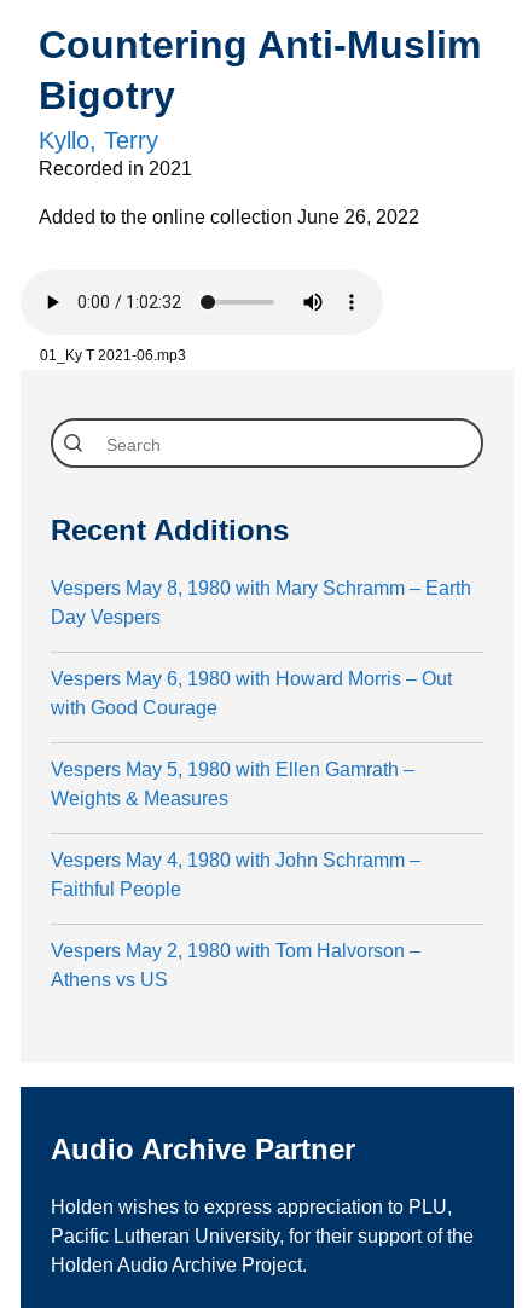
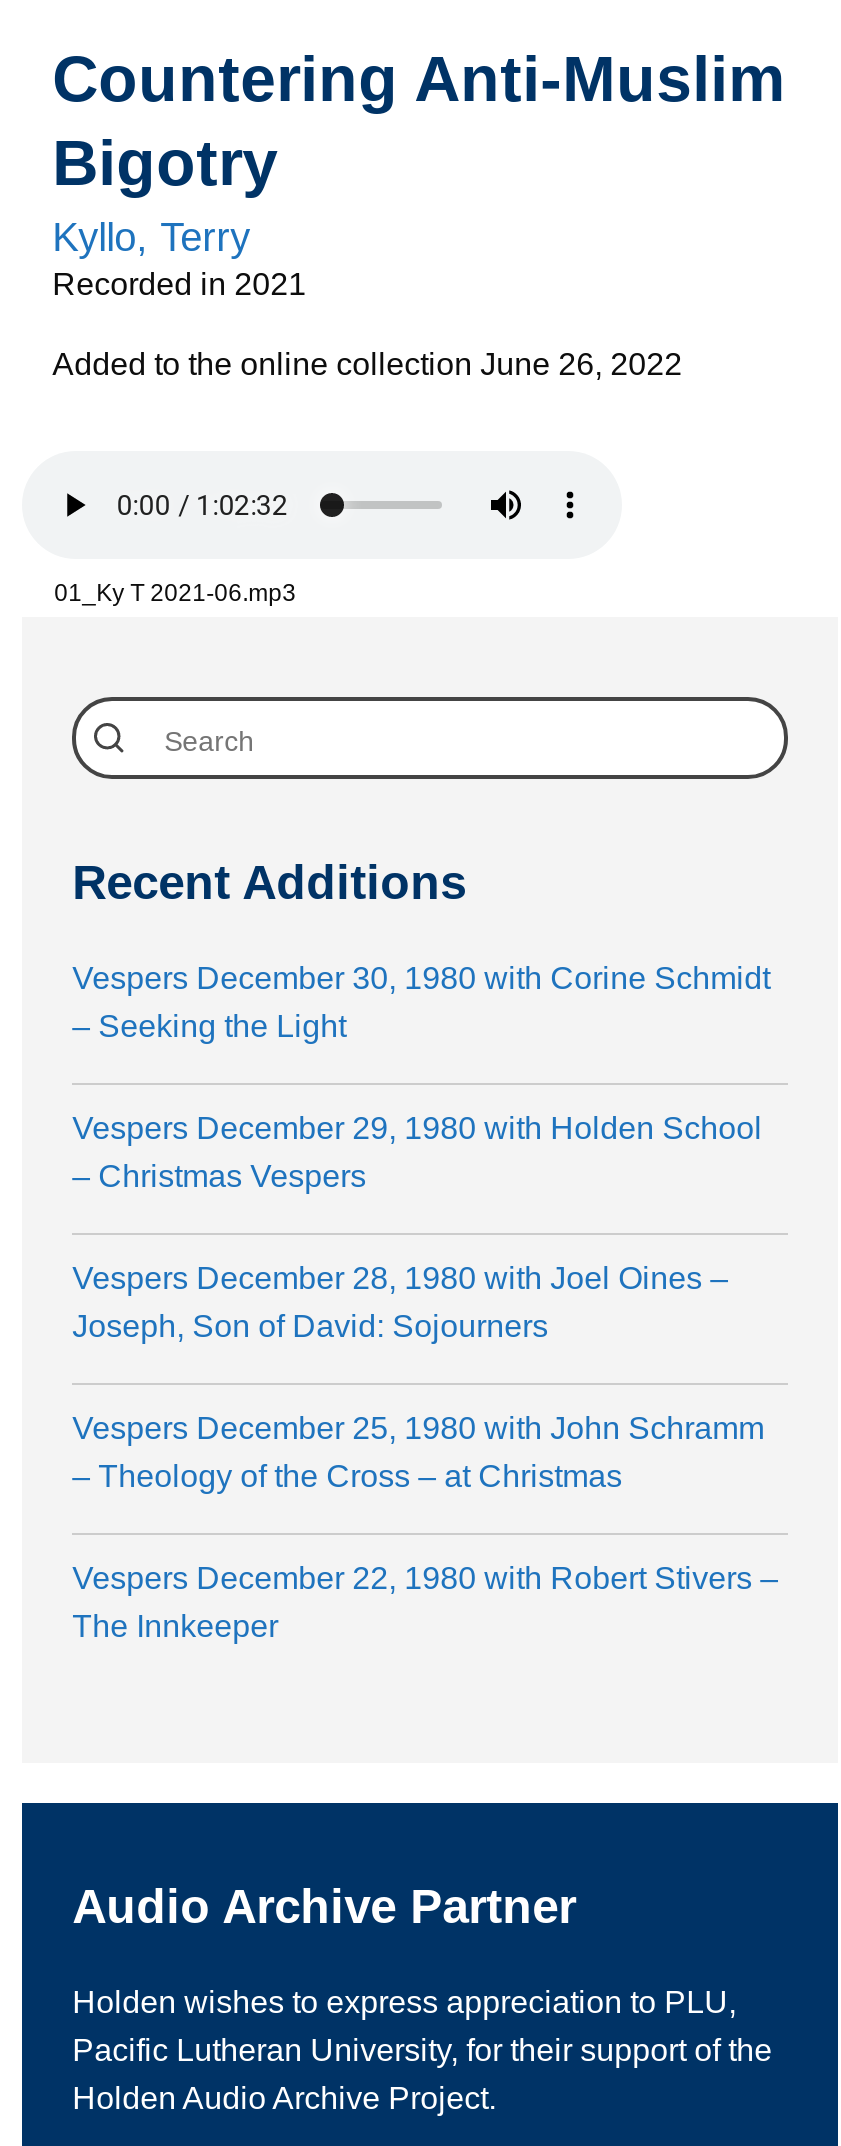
- Vespers May 8, 1980 with Mary Schramm – Earth
- Day Vespers
+ Vespers December 30, 1980 with Corine Schmidt
+ – Seeking the Light

- Vespers May 6, 1980 with Howard Morris – Out
- with Good Courage
+ Vespers December 29, 1980 with Holden School
+ – Christmas Vespers

- Vespers May 5, 1980 with Ellen Gamrath –
- Weights & Measures
+ Vespers December 28, 1980 with Joel Oines –
+ Joseph, Son of David: Sojourners

- Vespers May 4, 1980 with John Schramm –
- Faithful People
+ Vespers December 25, 1980 with John Schramm
+ – Theology of the Cross – at Christmas

- Vespers May 2, 1980 with Tom Halvorson –
- Athens vs US
+ Vespers December 22, 1980 with Robert Stivers –
+ The Innkeeper
